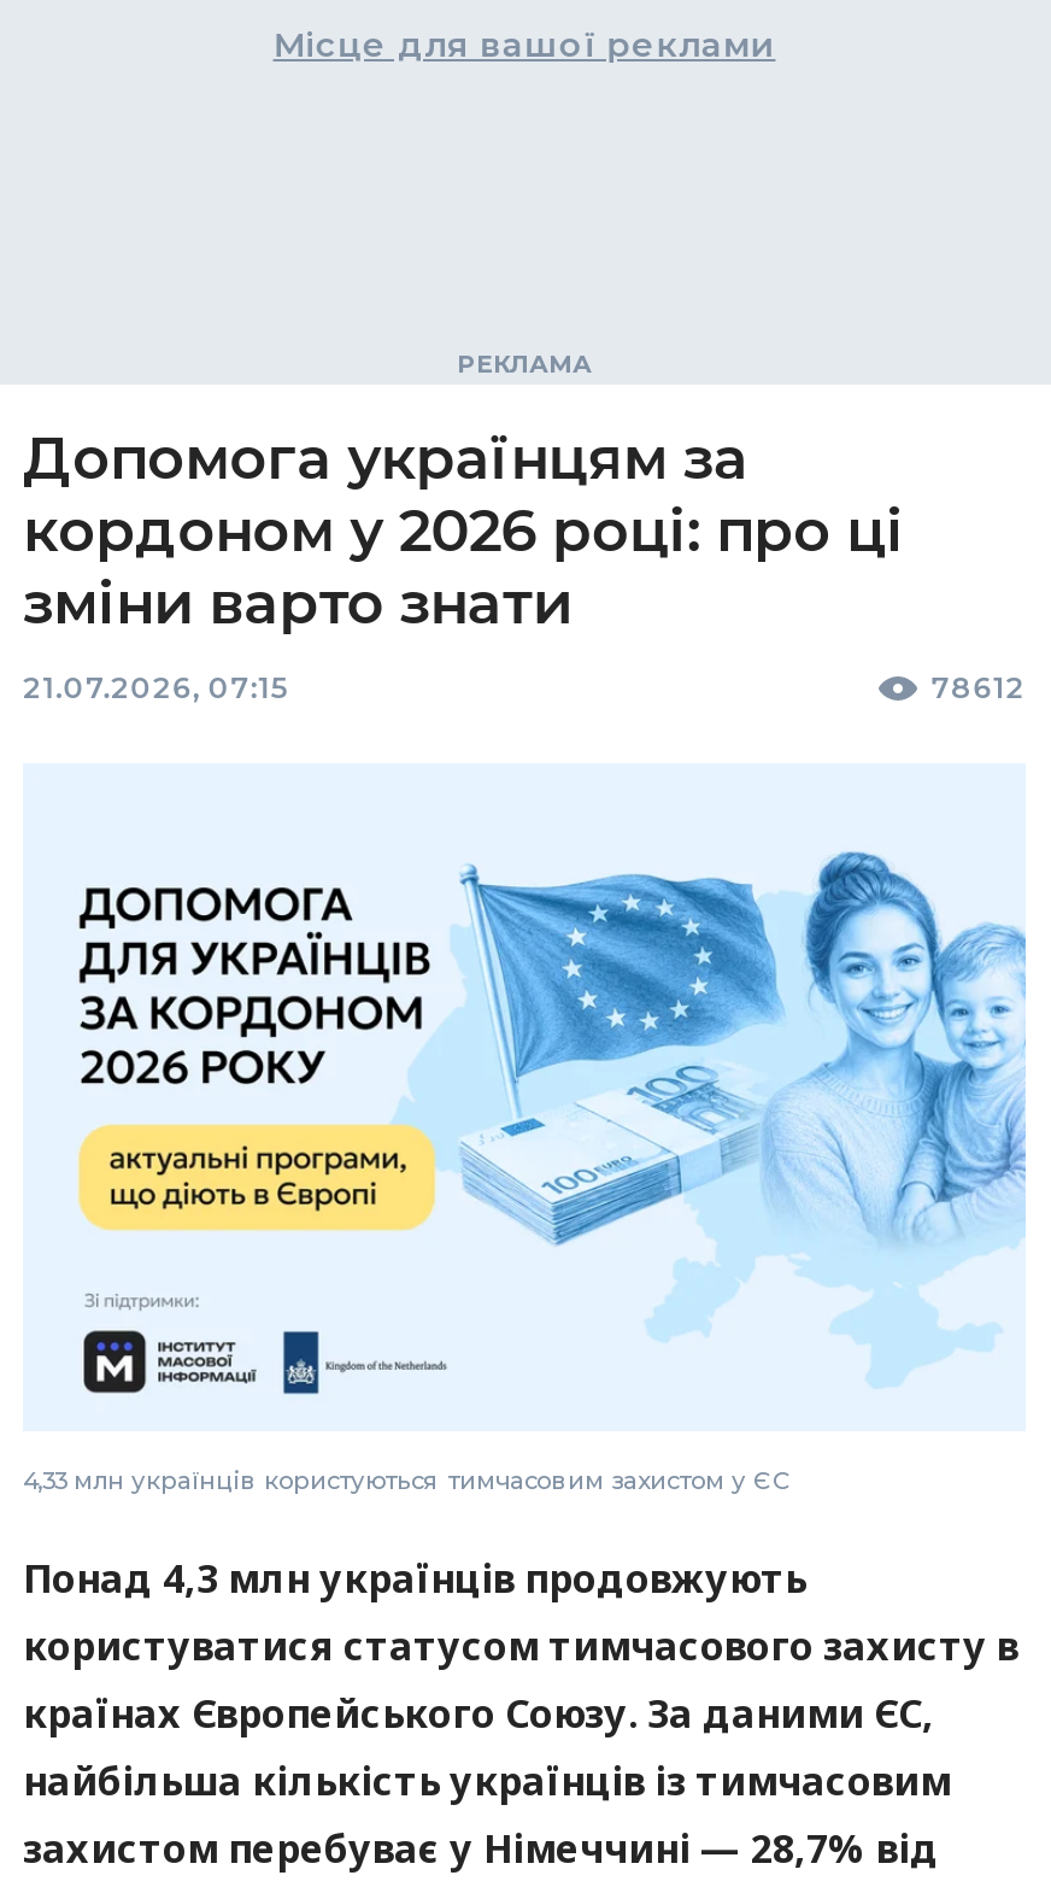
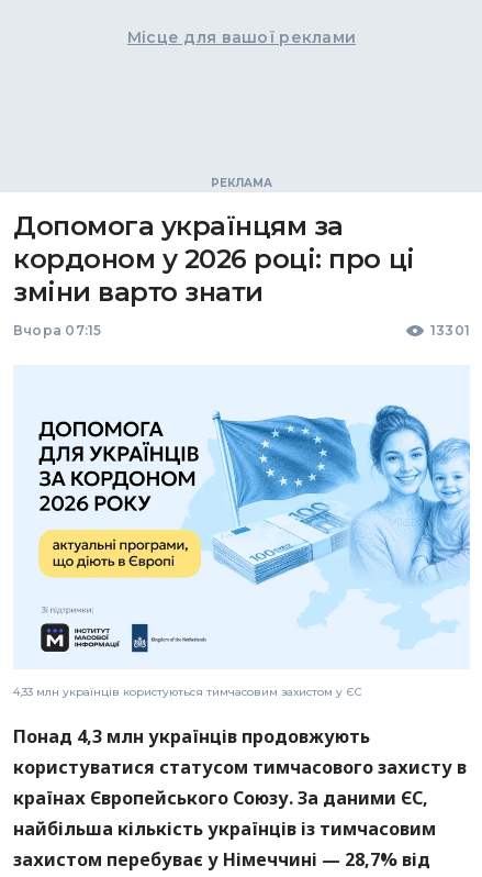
- 21.07.2026, 07:15
- 78612
+ Вчора 07:15
+ 13301
